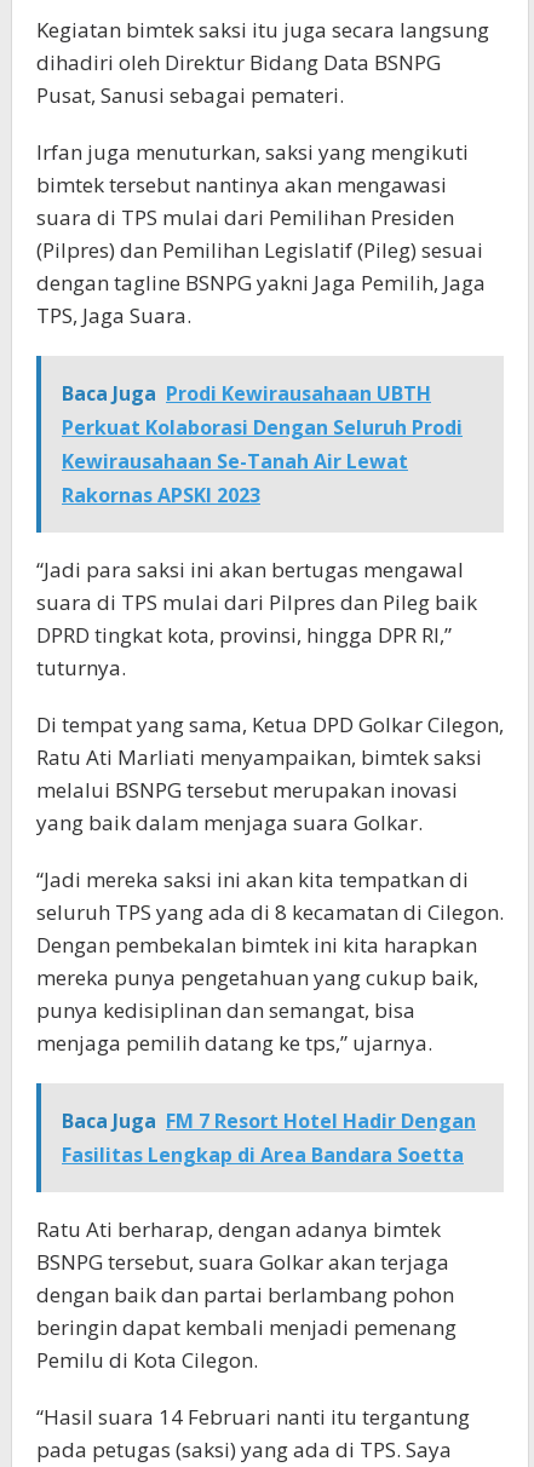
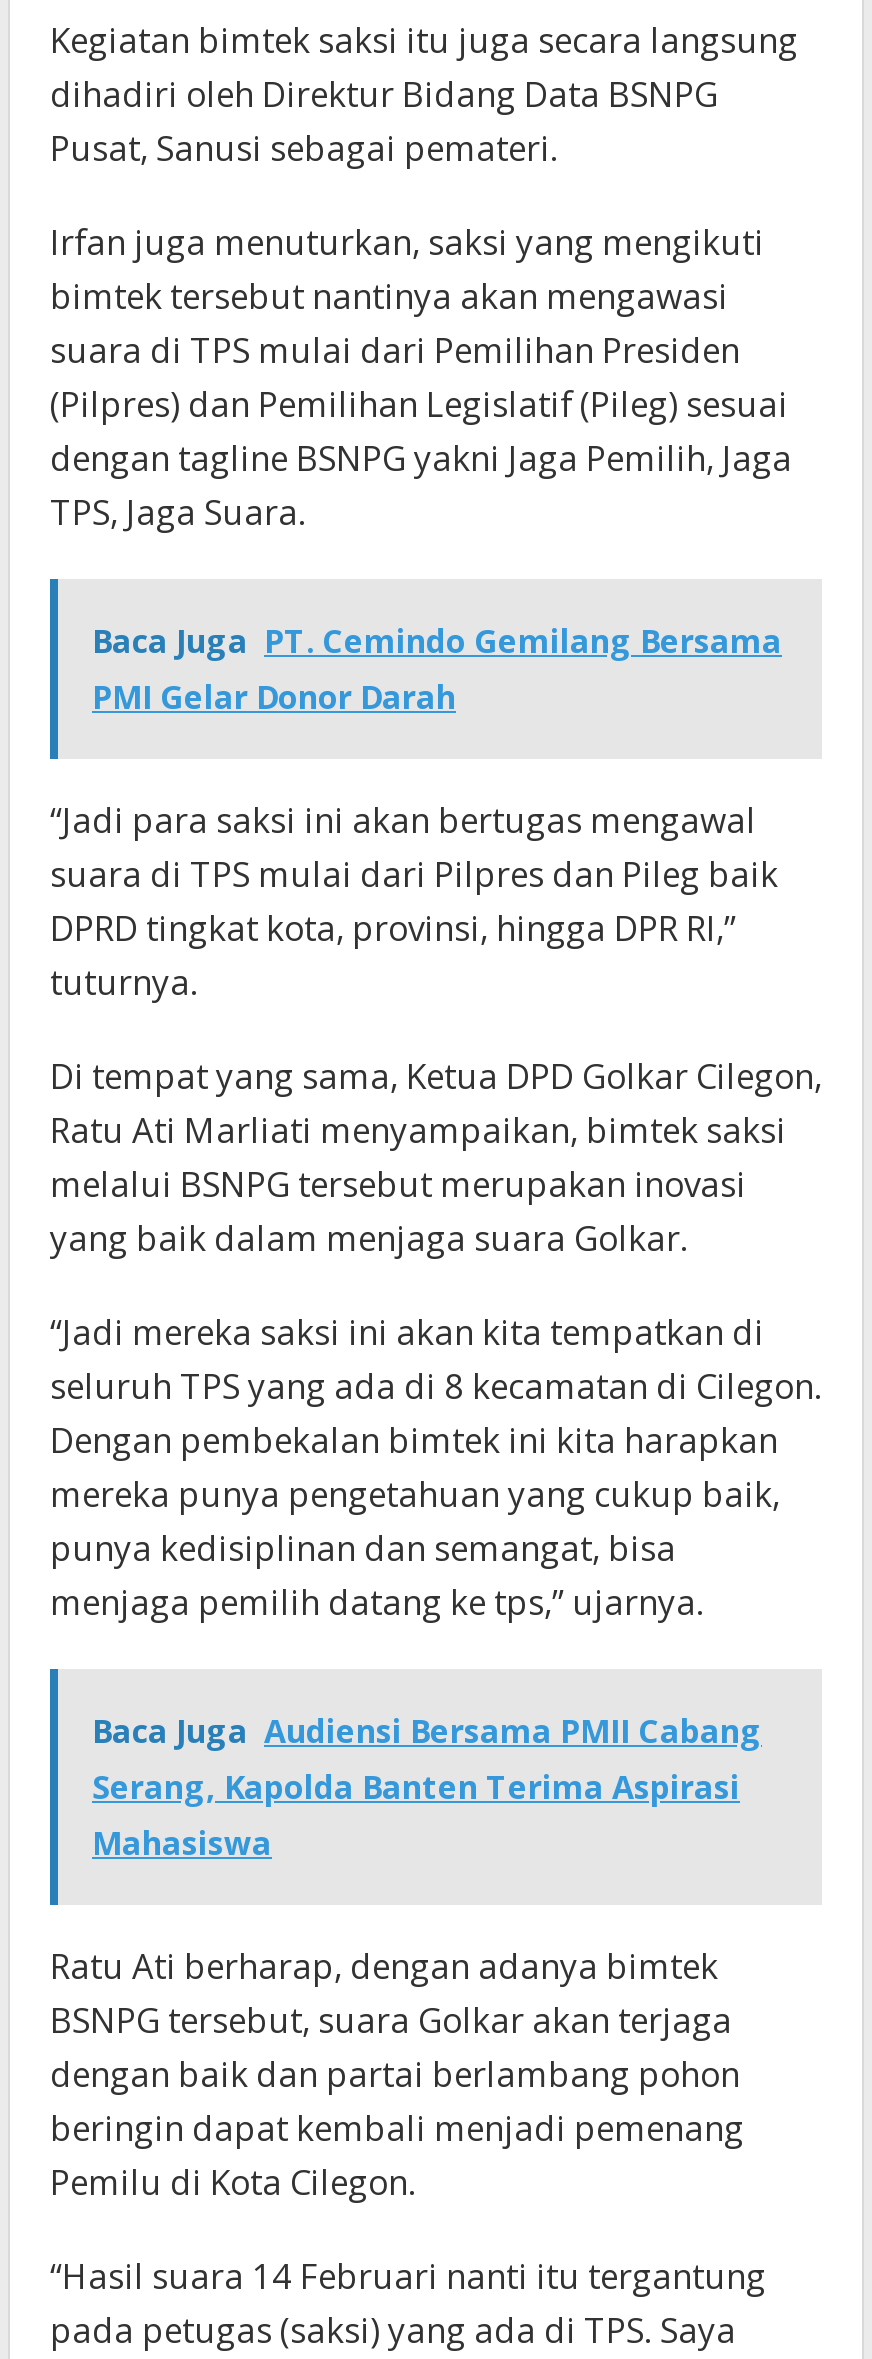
- Baca Juga Prodi Kewirausahaan UBTH
- Perkuat Kolaborasi Dengan Seluruh Prodi
- Kewirausahaan Se-Tanah Air Lewat
- Rakornas APSKI 2023
+ Baca Juga PT. Cemindo Gemilang Bersama
+ PMI Gelar Donor Darah

moved up: “Jadi para saksi ini akan bertugas mengawal | suara di TPS mulai dari Pilpres dan Pileg baik | DPRD tingkat kota, provinsi, hingga DPR RI,” | ... | punya kedisiplinan dan semangat, bisa | menjaga pemilih datang ke tps,” ujarnya.

- Baca Juga FM 7 Resort Hotel Hadir Dengan
- Fasilitas Lengkap di Area Bandara Soetta
+ Baca Juga Audiensi Bersama PMII Cabang
+ Serang, Kapolda Banten Terima Aspirasi
+ Mahasiswa
